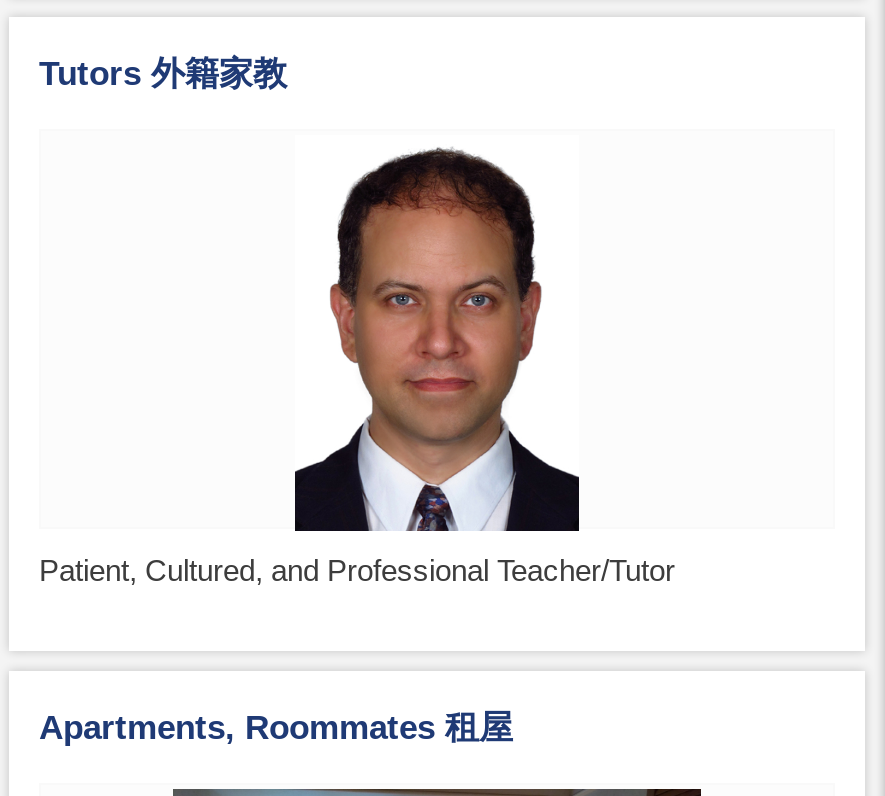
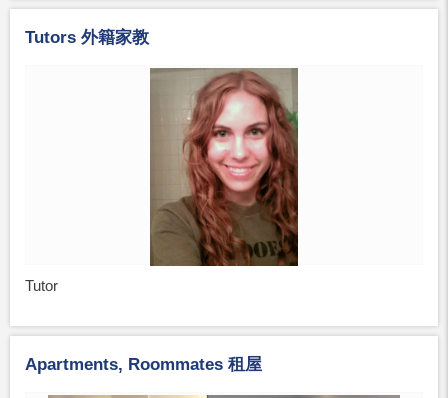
- [image]
+ [image]

- Patient, Cultured, and Professional Teacher/Tutor
+ Tutor
